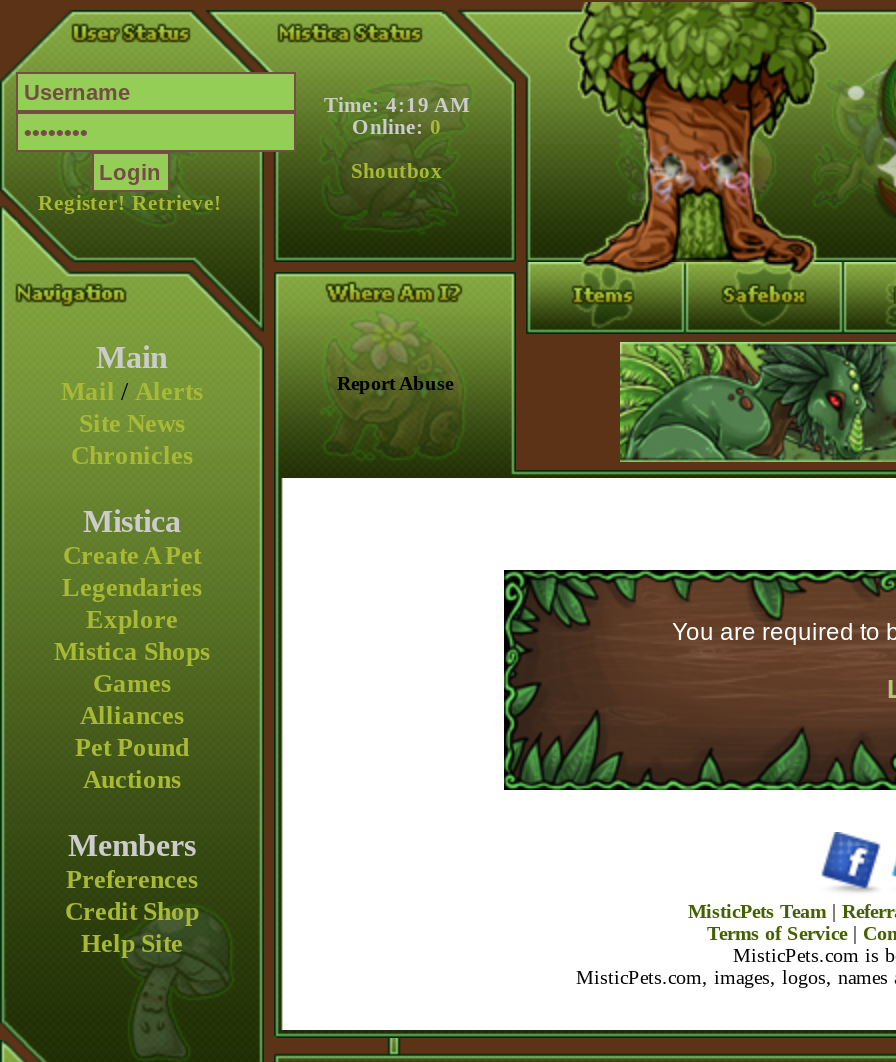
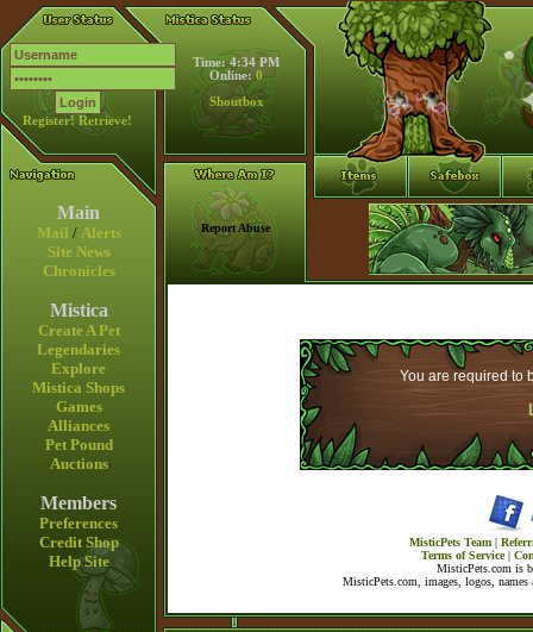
- Time: 4:19 AM
+ Time: 4:34 PM
